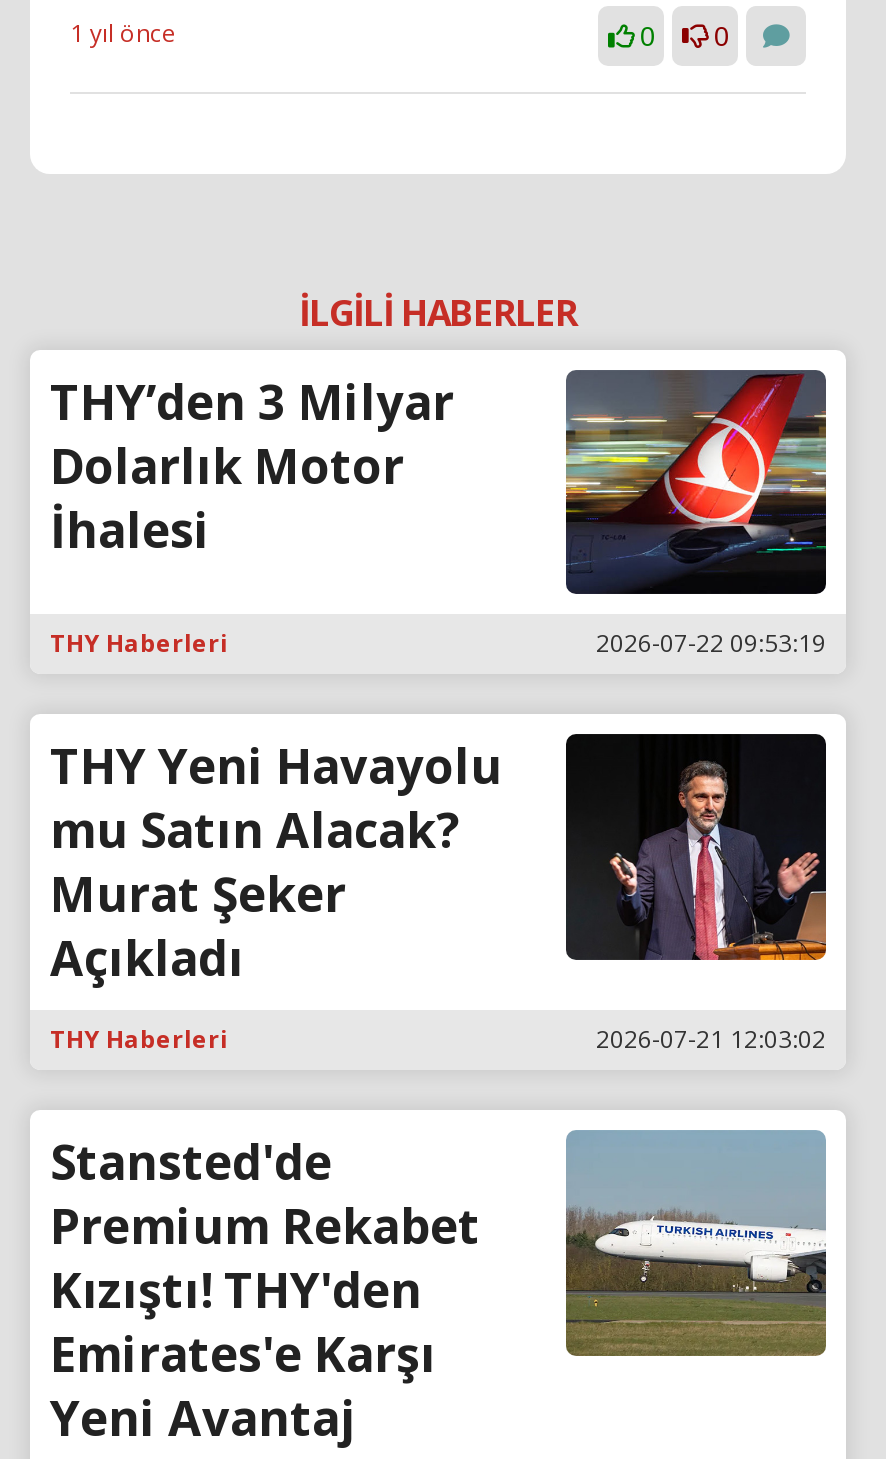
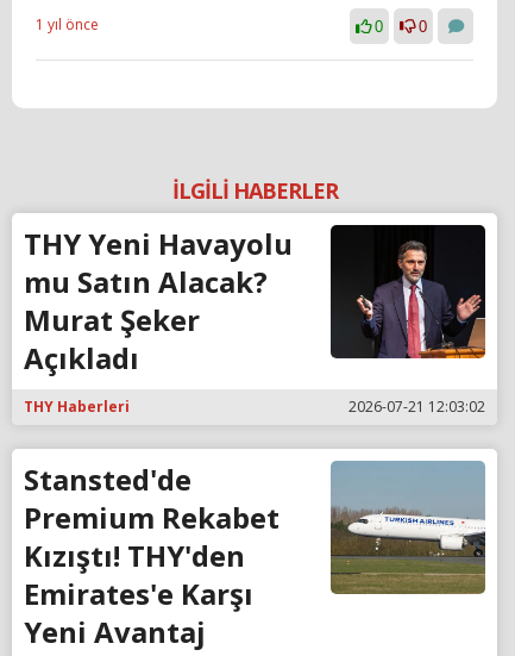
- [image]
- THY’den 3 Milyar
- Dolarlık Motor
- İhalesi
- THY Haberleri
- 2026-07-22 09:53:19
